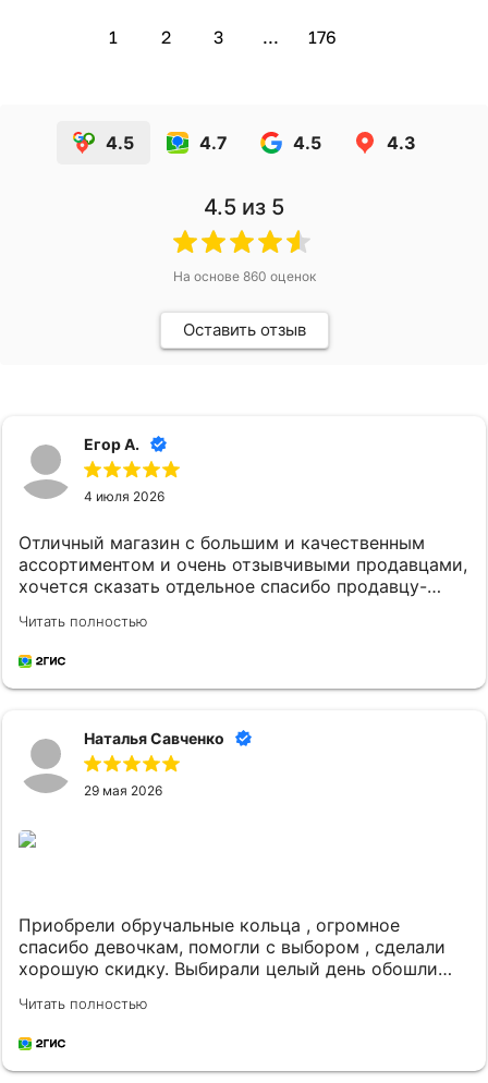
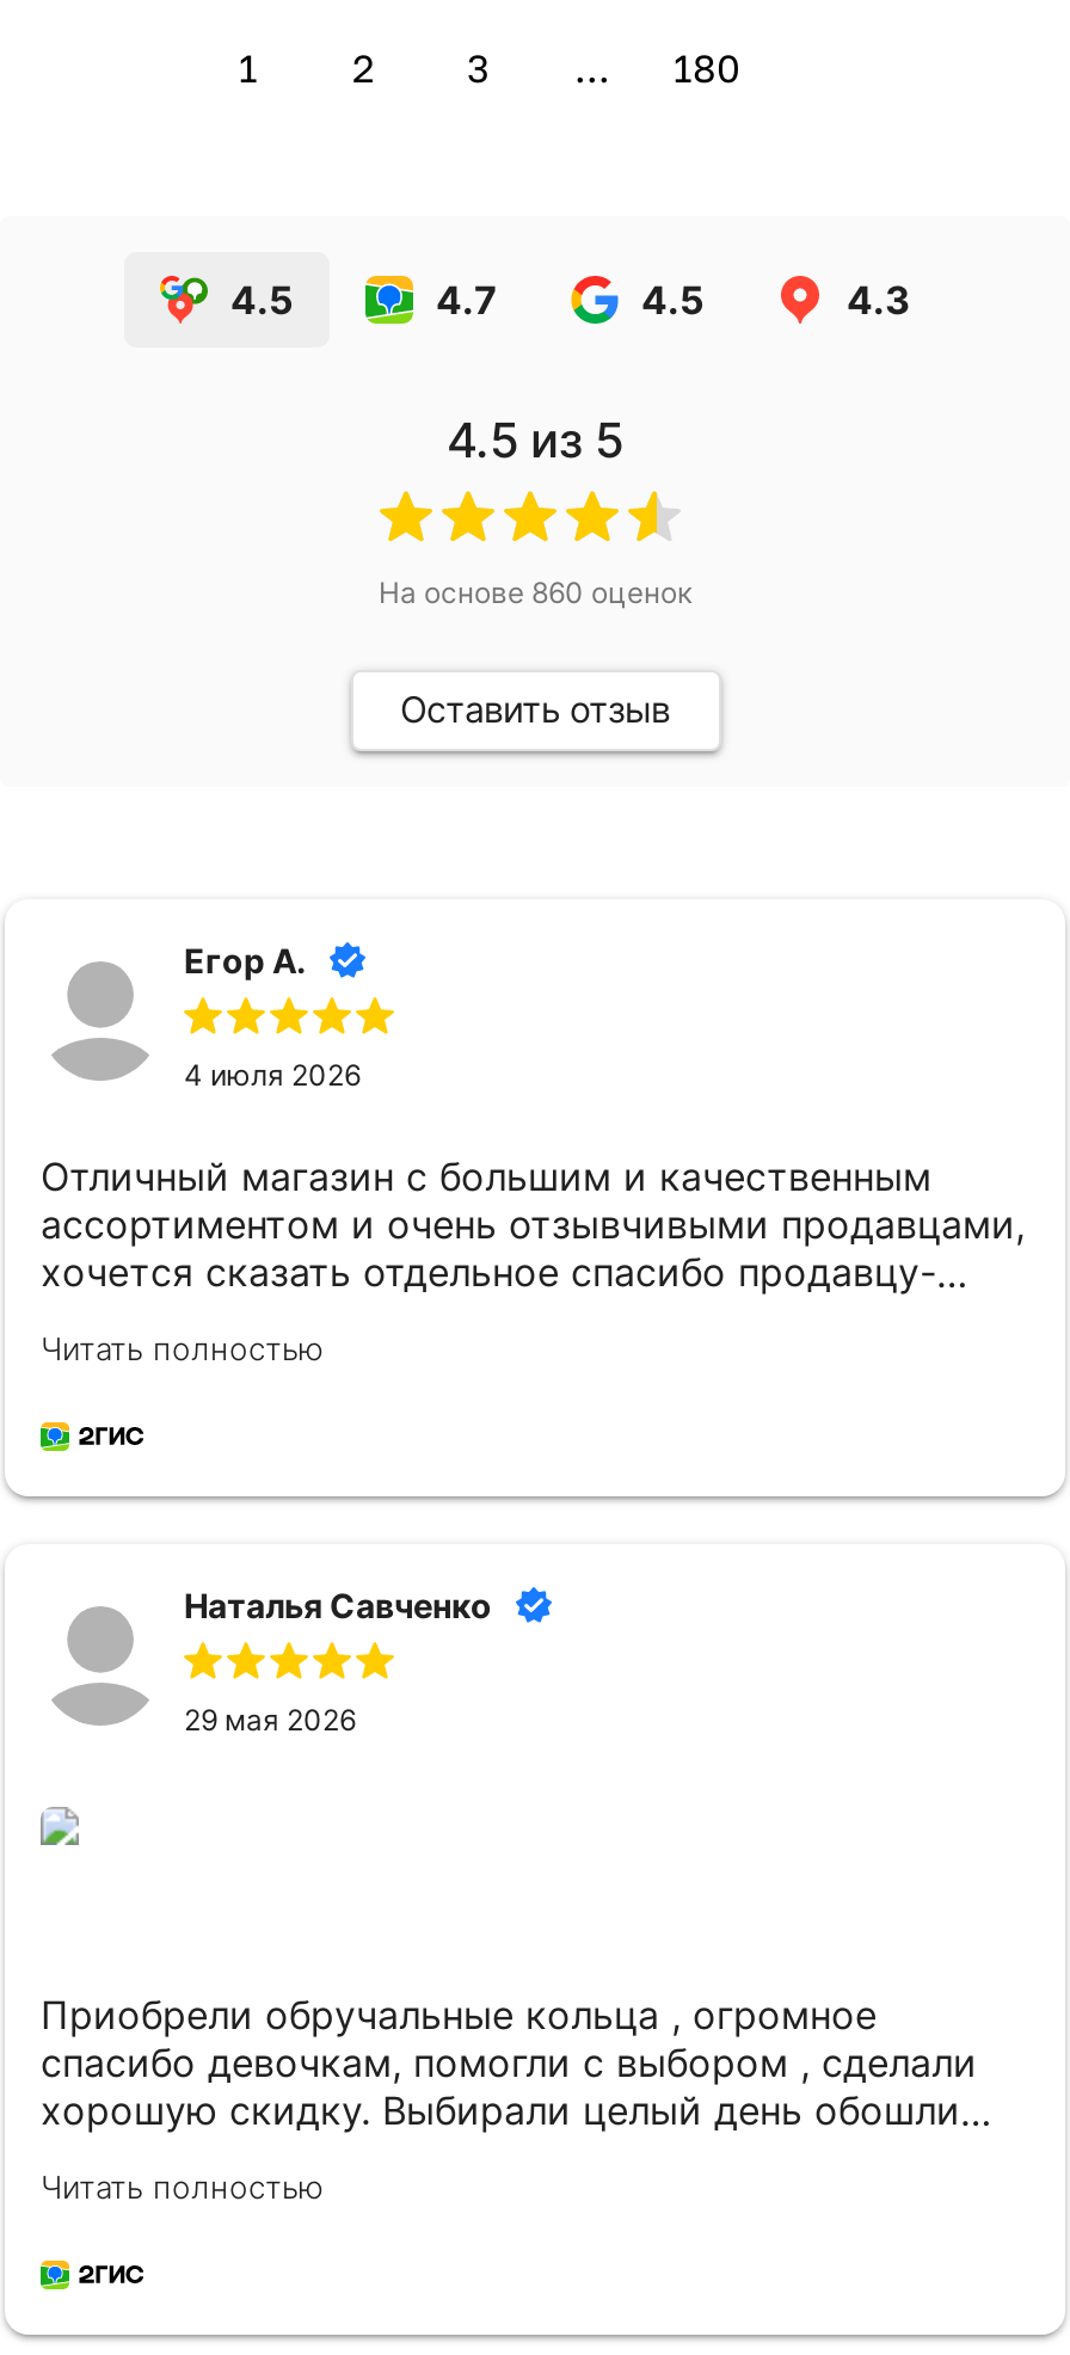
- 176
+ 180
